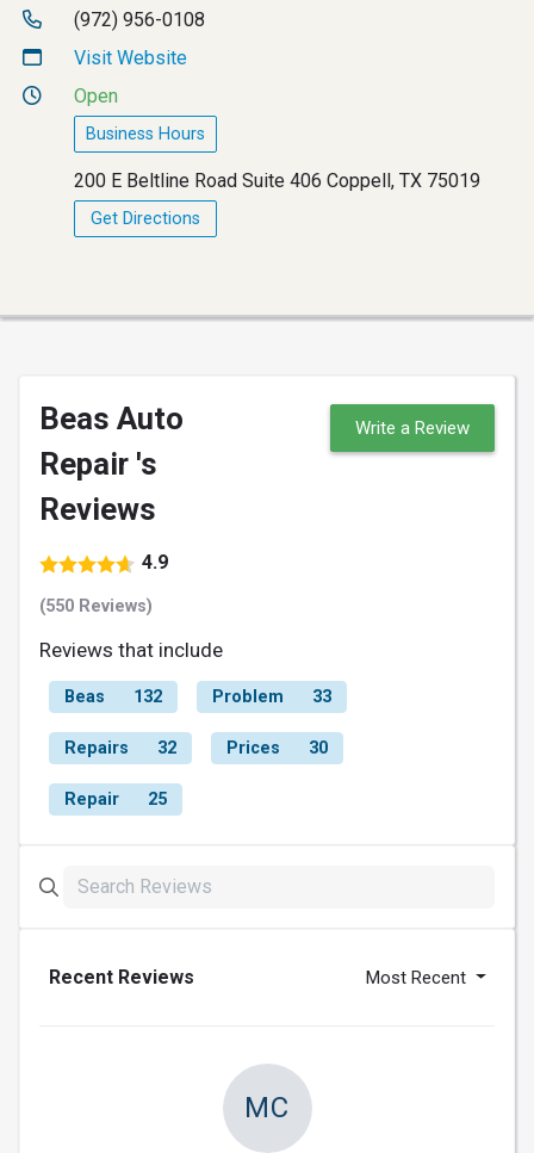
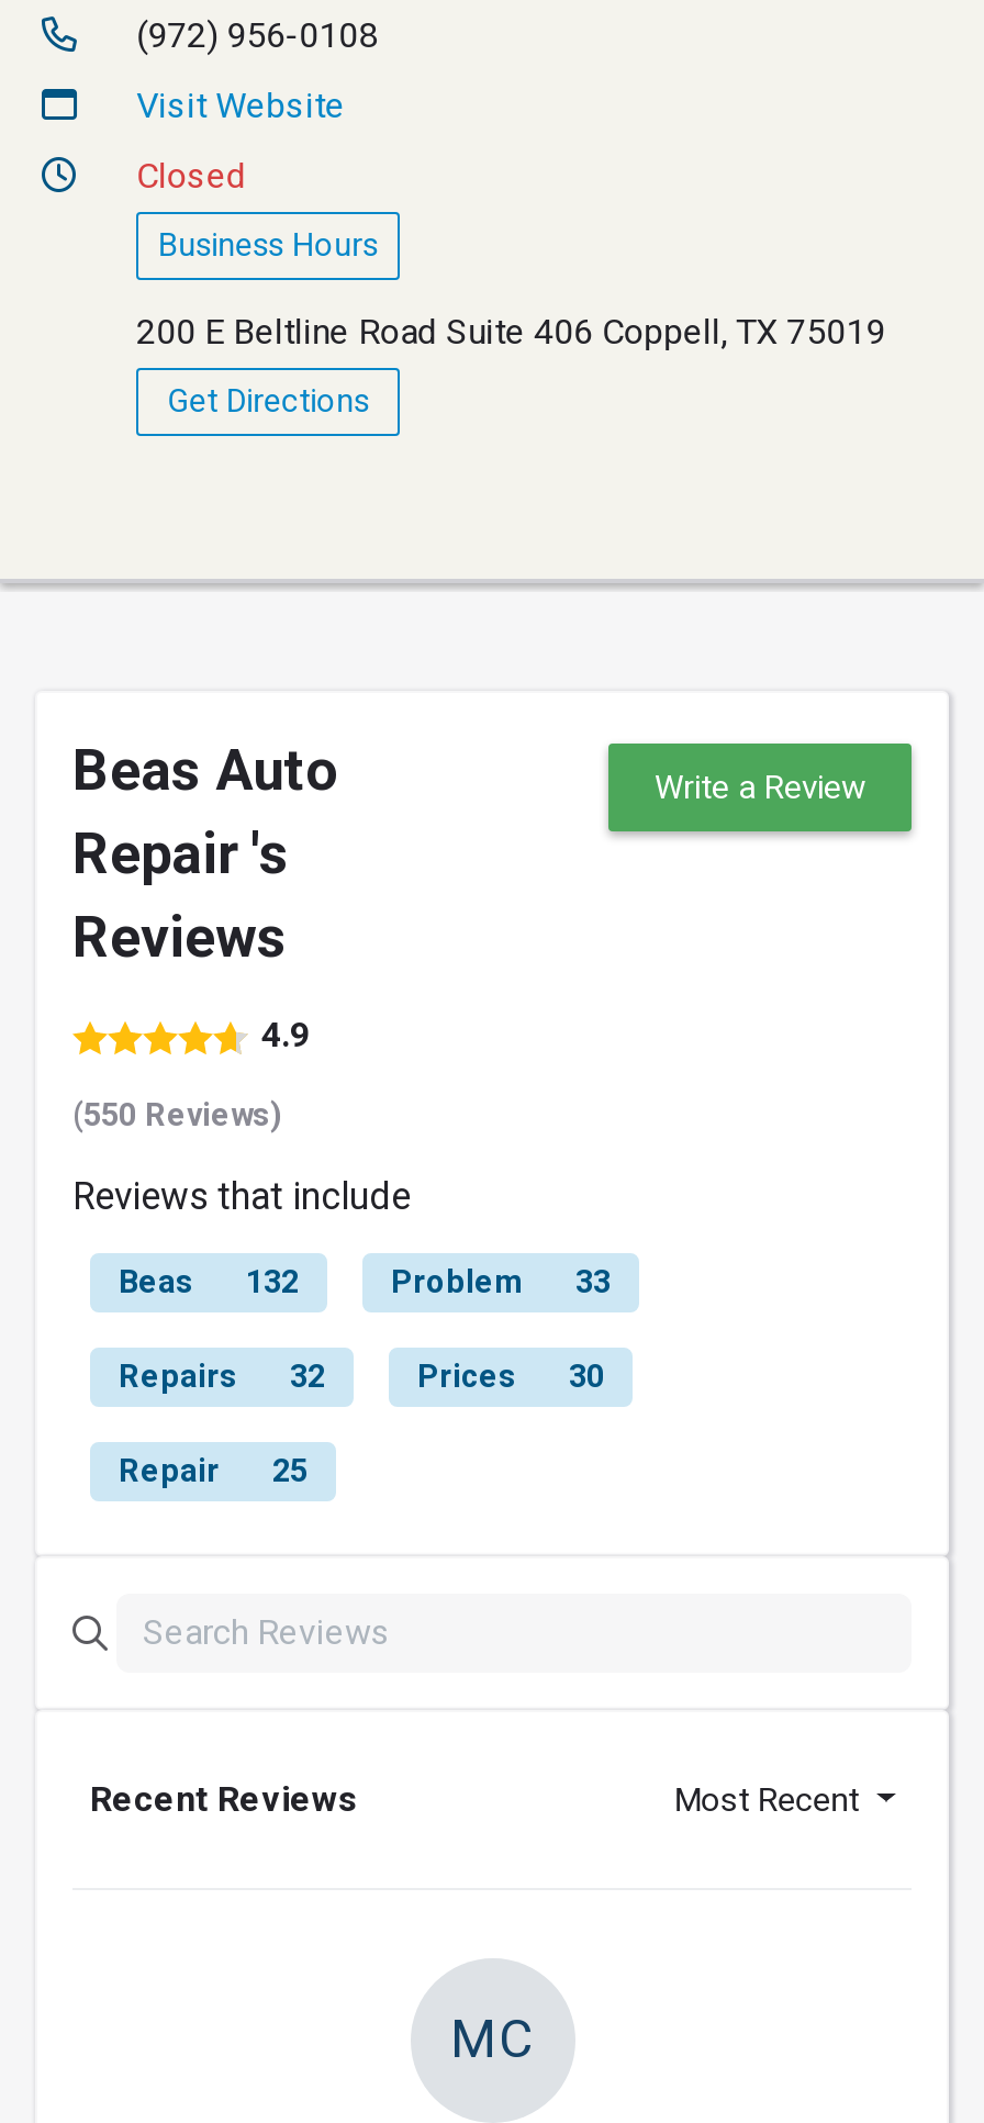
- Open
+ Closed
